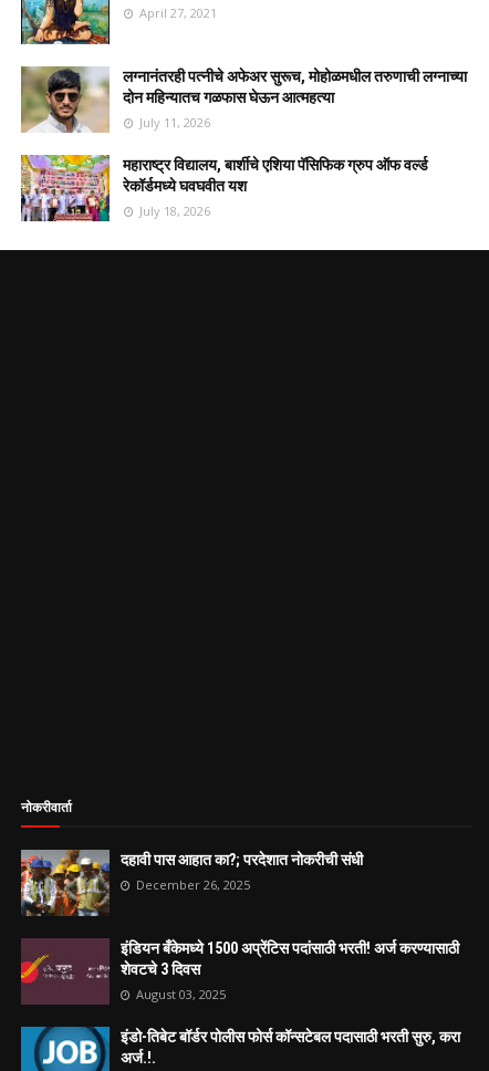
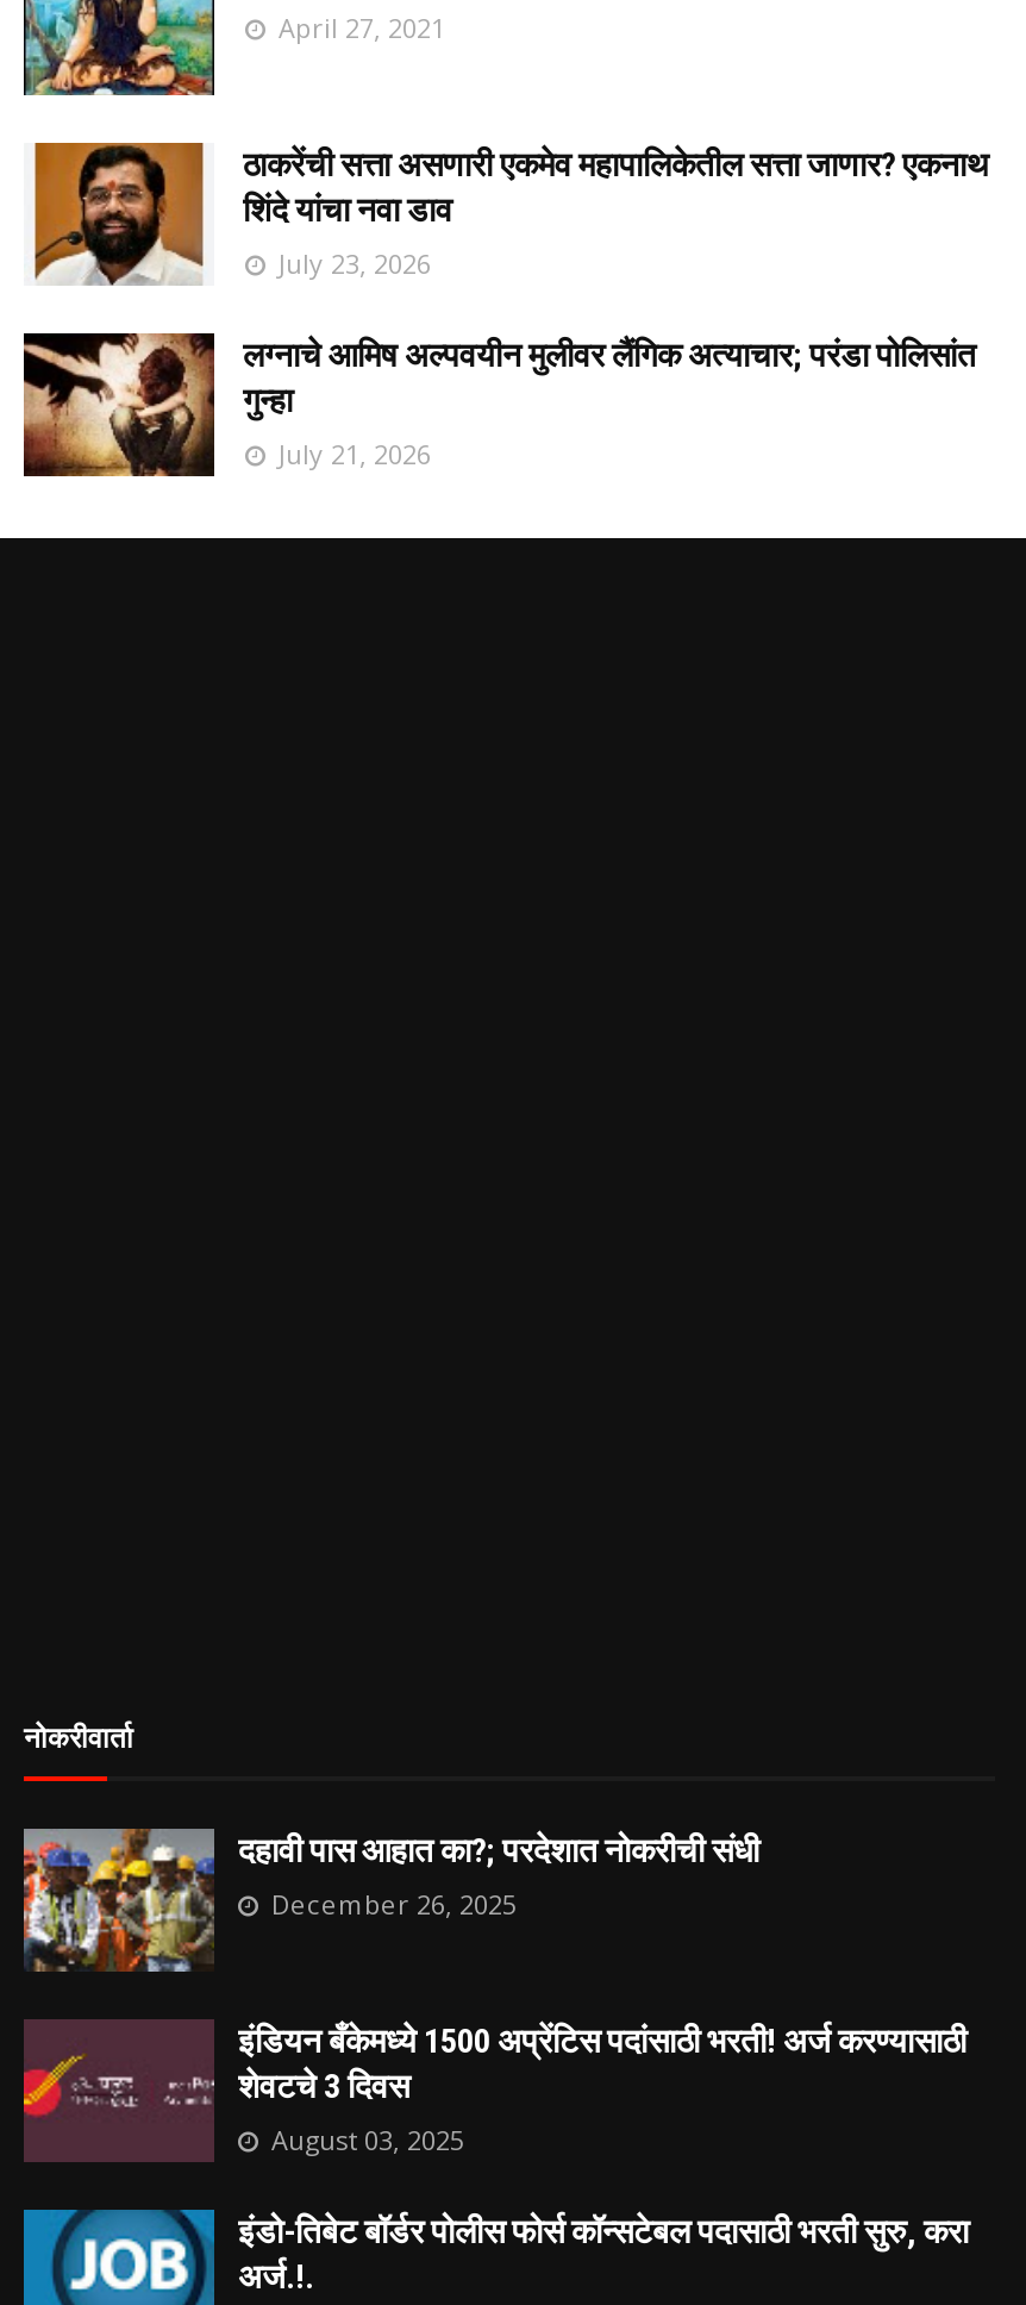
- [image]
- लग्नानंतरही पत्नीचे अफेअर सुरूच, मोहोळमधील तरुणाची लग्नाच्या
- दोन महिन्यातच गळफास घेऊन आत्महत्या
- July 11, 2026
+ [image]
+ ठाकरेंची सत्ता असणारी एकमेव महापालिकेतील सत्ता जाणार? एकनाथ
+ शिंदे यांचा नवा डाव
+ July 23, 2026

- [image]
- महाराष्ट्र विद्यालय, बार्शीचे एशिया पॅसिफिक ग्रुप ऑफ वर्ल्ड
- रेकॉर्डमध्ये घवघवीत यश
- July 18, 2026
+ [image]
+ लग्नाचे आमिष अल्पवयीन मुलीवर लैंगिक अत्याचार; परंडा पोलिसांत
+ गुन्हा
+ July 21, 2026
